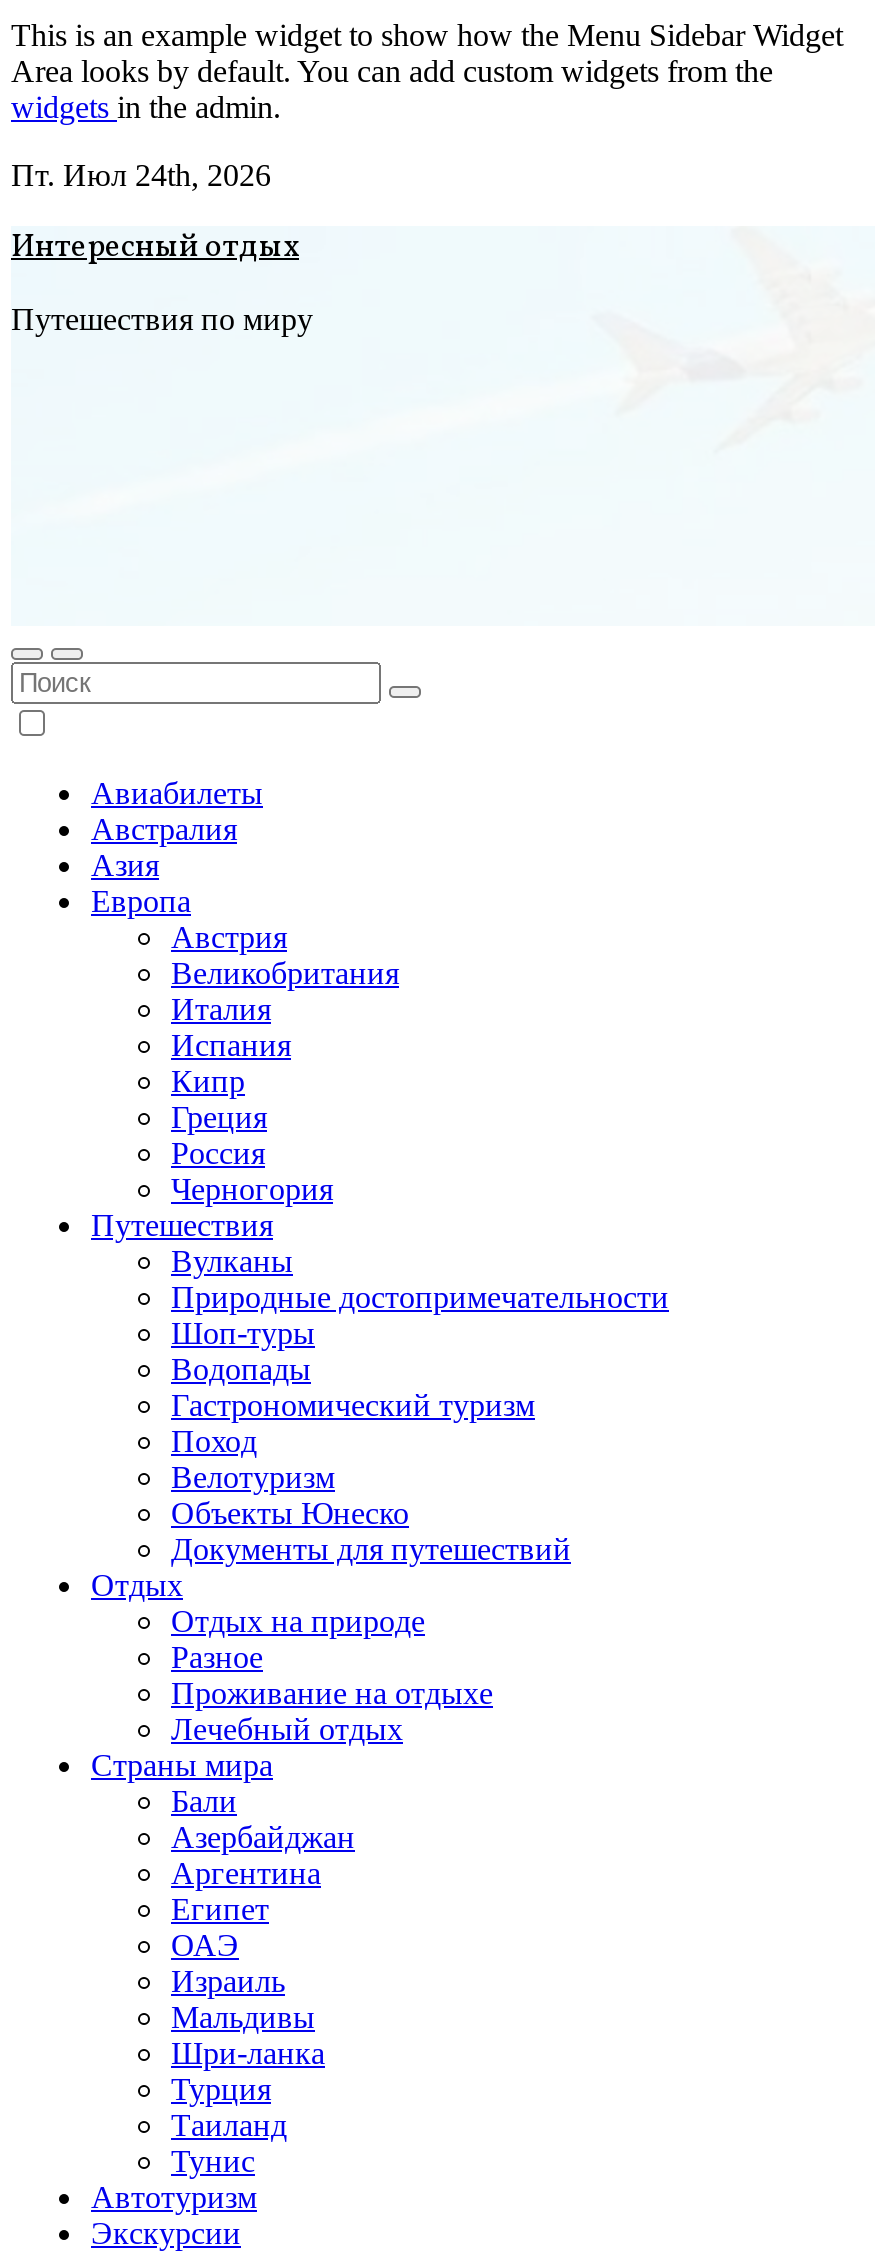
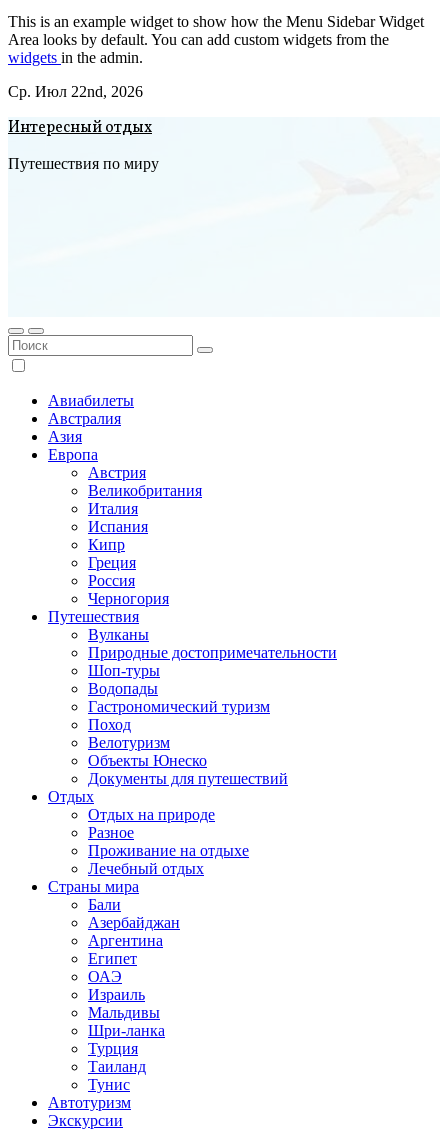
- Пт. Июл 24th, 2026
+ Ср. Июл 22nd, 2026
